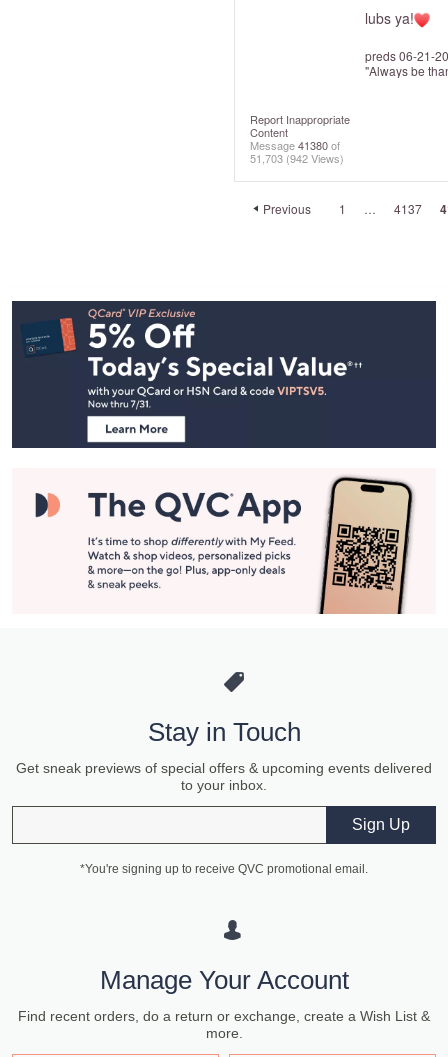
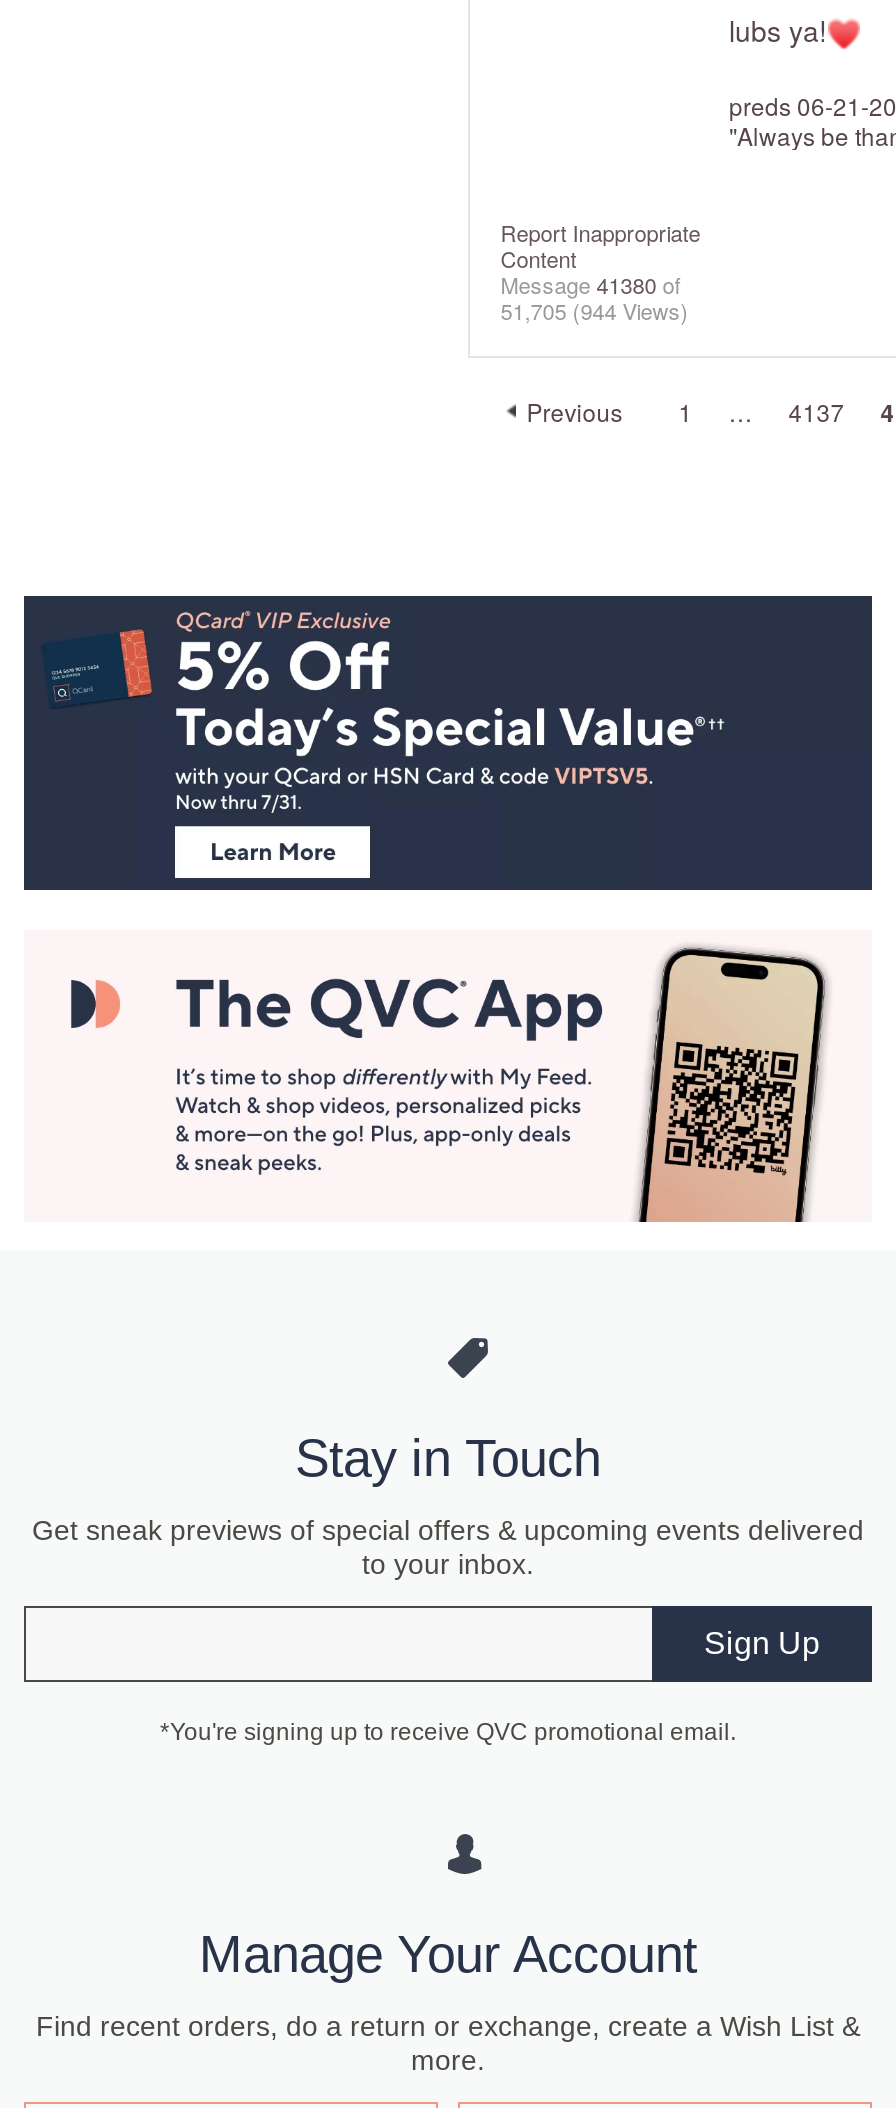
- 51,703(942 Views)
+ 51,705(944 Views)
